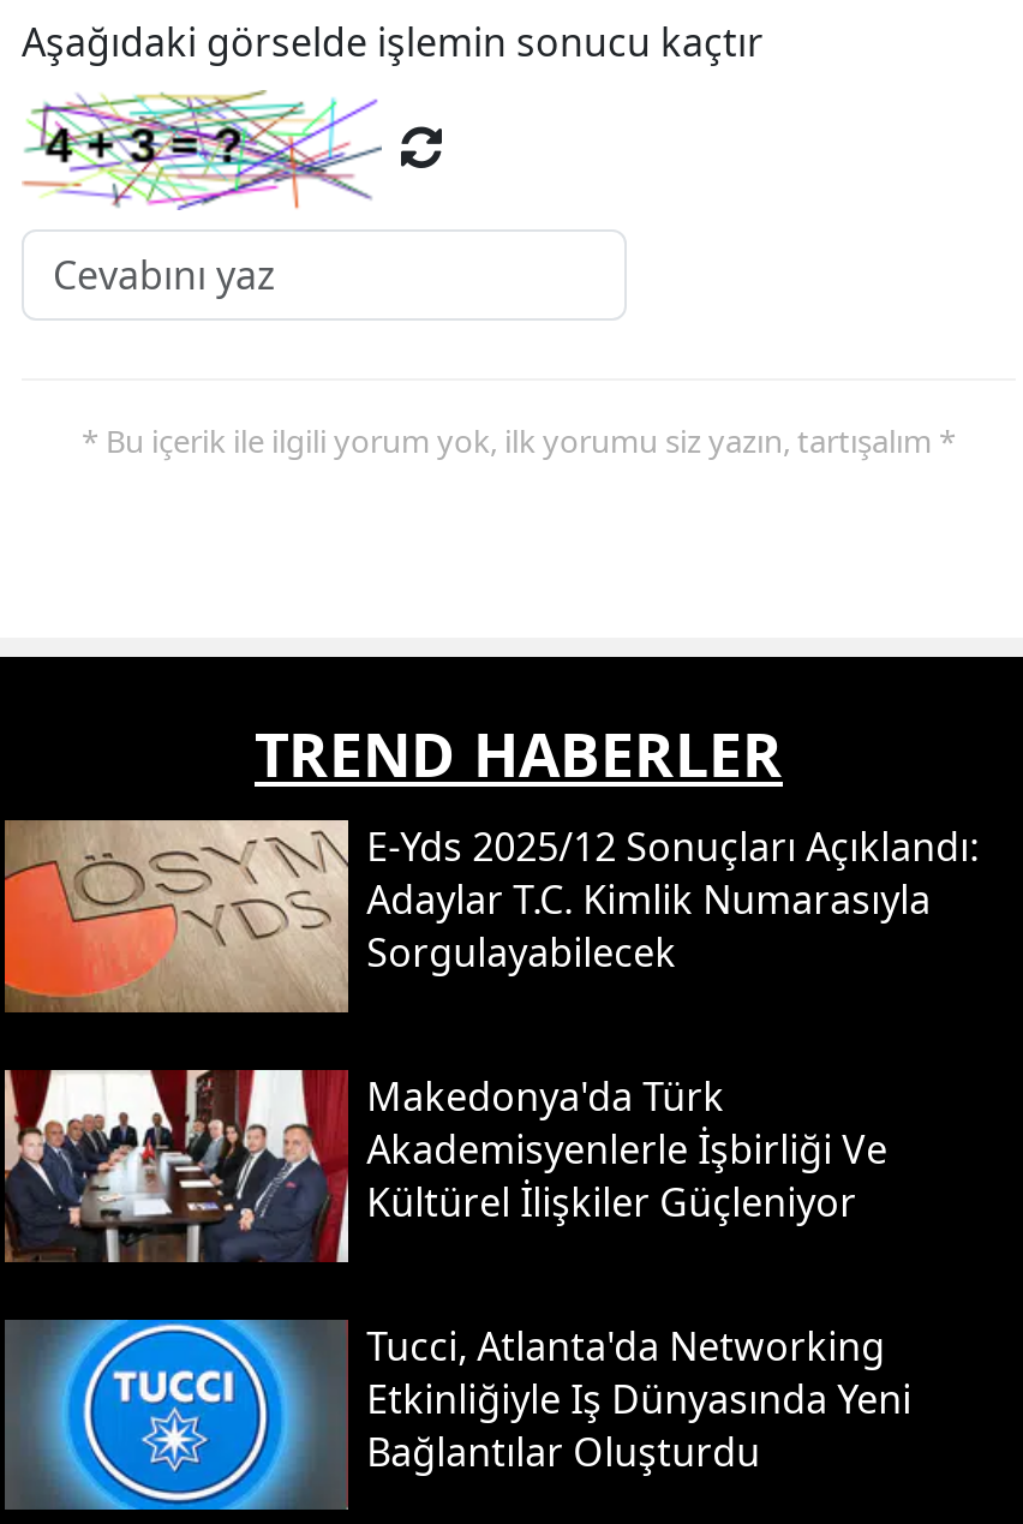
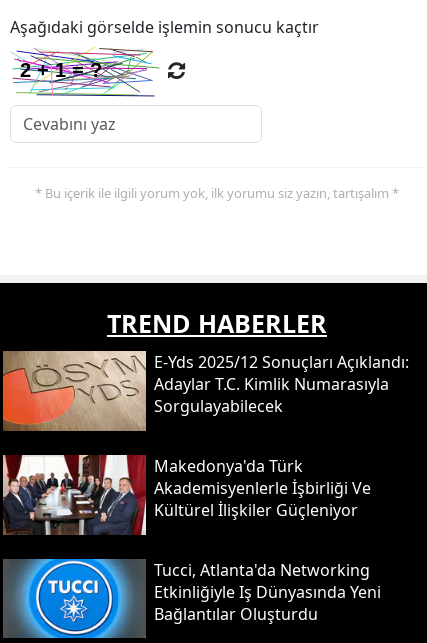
- [image]
+ [image]
